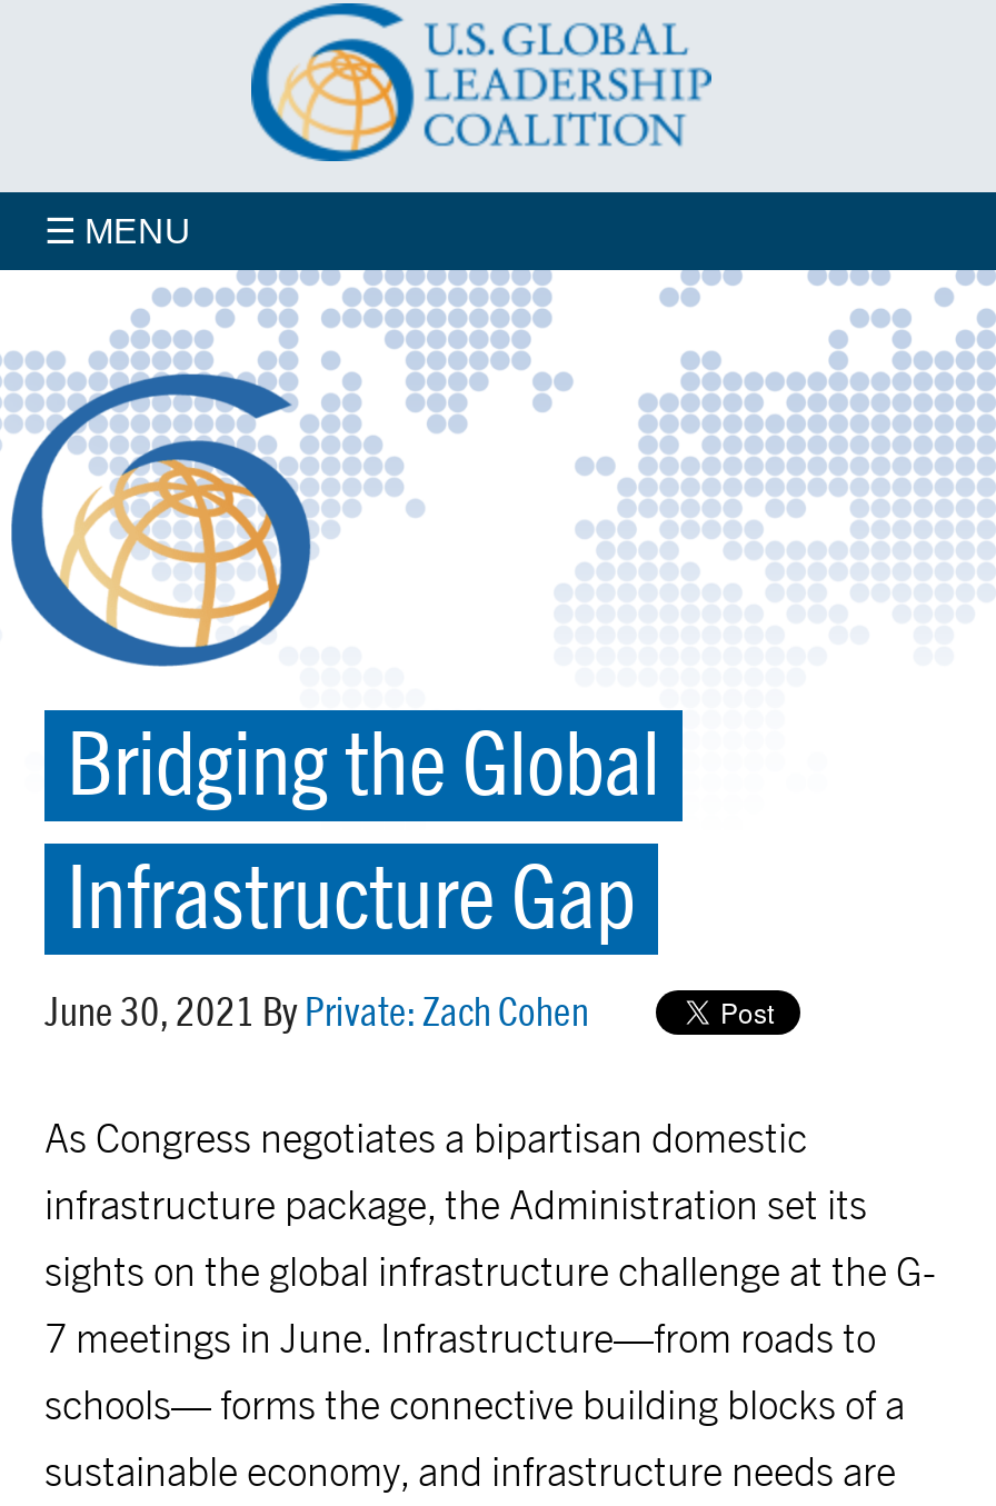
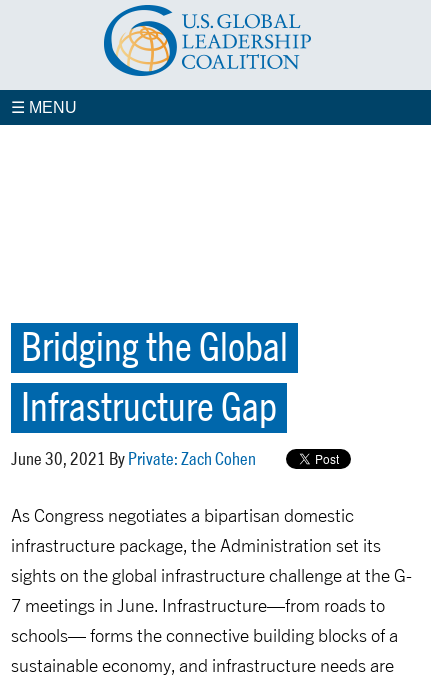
- [image]
